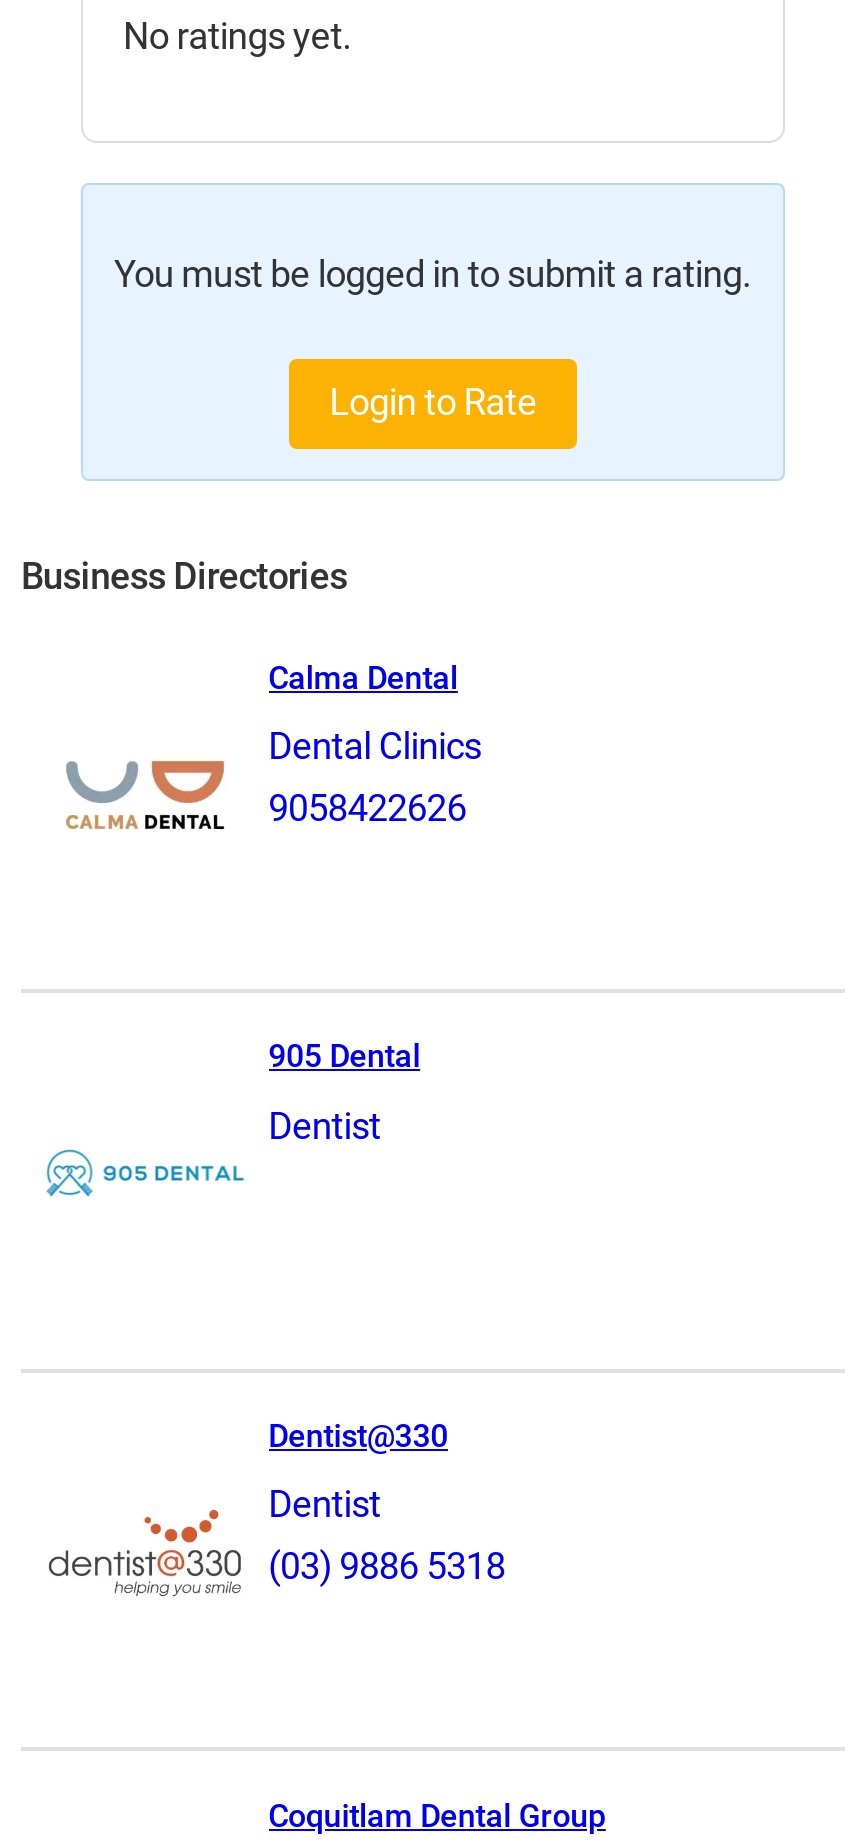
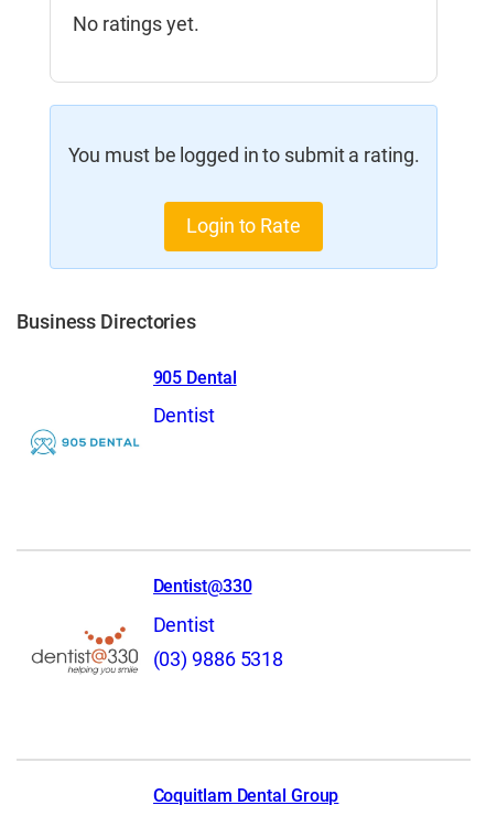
- [image]
- Calma Dental
- Dental Clinics
- 9058422626
